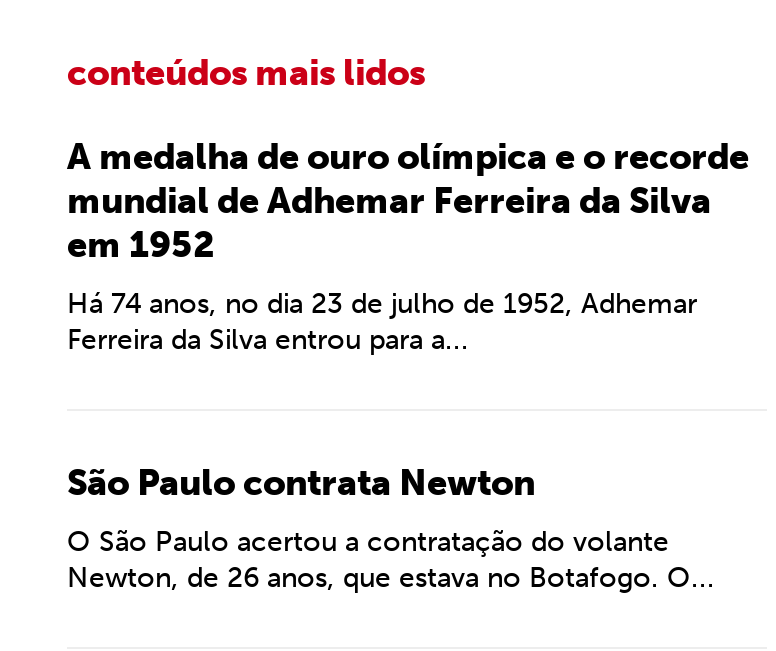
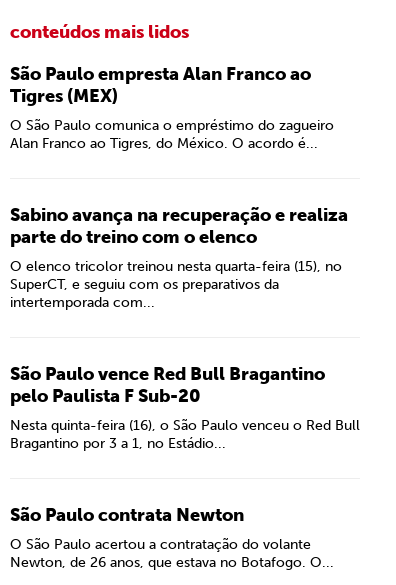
- A medalha de ouro olímpica e o recorde
- mundial de Adhemar Ferreira da Silva
- em 1952
- Há 74 anos, no dia 23 de julho de 1952, Adhemar
- Ferreira da Silva entrou para a...
+ São Paulo empresta Alan Franco ao
+ Tigres (MEX)
+ O São Paulo comunica o empréstimo do zagueiro
+ Alan Franco ao Tigres, do México. O acordo é...
+ Sabino avança na recuperação e realiza
+ parte do treino com o elenco
+ O elenco tricolor treinou nesta quarta-feira (15), no
+ SuperCT, e seguiu com os preparativos da
+ intertemporada com...
+ São Paulo vence Red Bull Bragantino
+ pelo Paulista F Sub-20
+ Nesta quinta-feira (16), o São Paulo venceu o Red Bull
+ Bragantino por 3 a 1, no Estádio...
